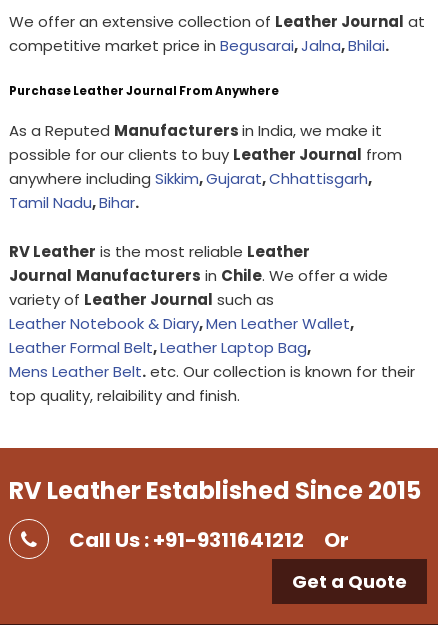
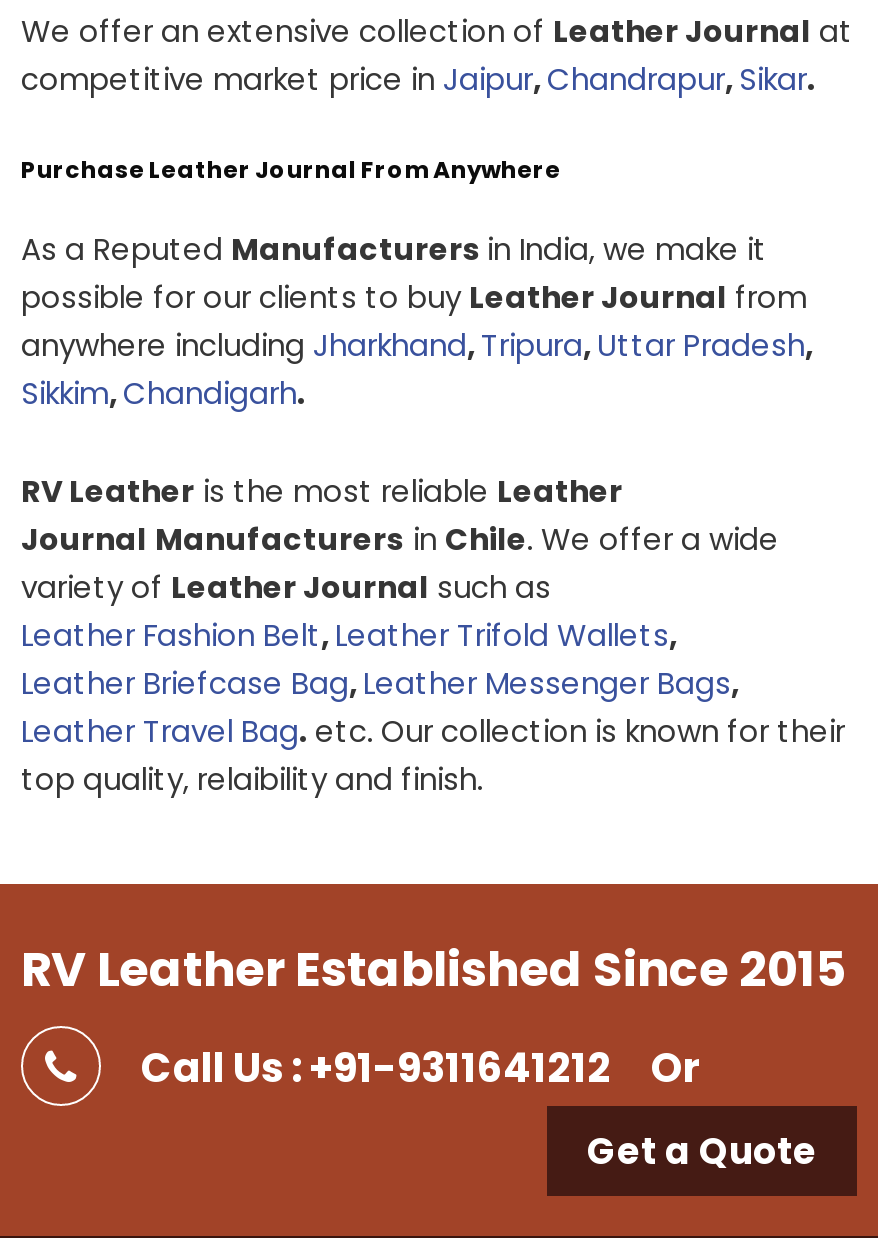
- competitive market price in Begusarai, Jalna, Bhilai.
+ competitive market price in Jaipur, Chandrapur, Sikar.

- anywhere including Sikkim, Gujarat, Chhattisgarh,
- Tamil Nadu, Bihar.
+ anywhere including Jharkhand, Tripura, Uttar Pradesh,
+ Sikkim, Chandigarh.

- Leather Notebook & Diary, Men Leather Wallet,
- Leather Formal Belt, Leather Laptop Bag,
- Mens Leather Belt. etc. Our collection is known for their
+ Leather Fashion Belt, Leather Trifold Wallets,
+ Leather Briefcase Bag, Leather Messenger Bags,
+ Leather Travel Bag. etc. Our collection is known for their
